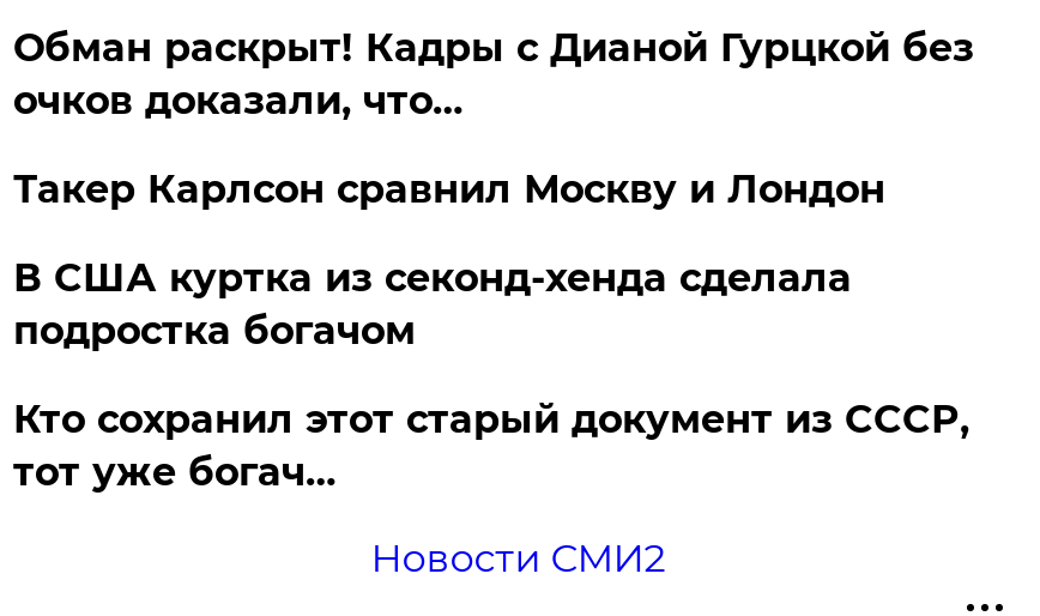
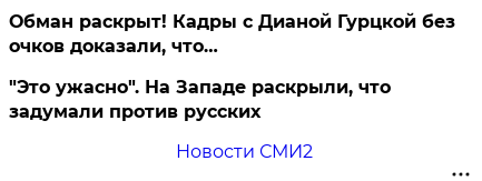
- Такер Карлсон сравнил Москву и Лондон
- В США куртка из секонд-хенда сделала
- подростка богачом
- Кто сохранил этот старый документ из СССР,
- тот уже богач…
+ "Это ужасно". На Западе раскрыли, что
+ задумали против русских
